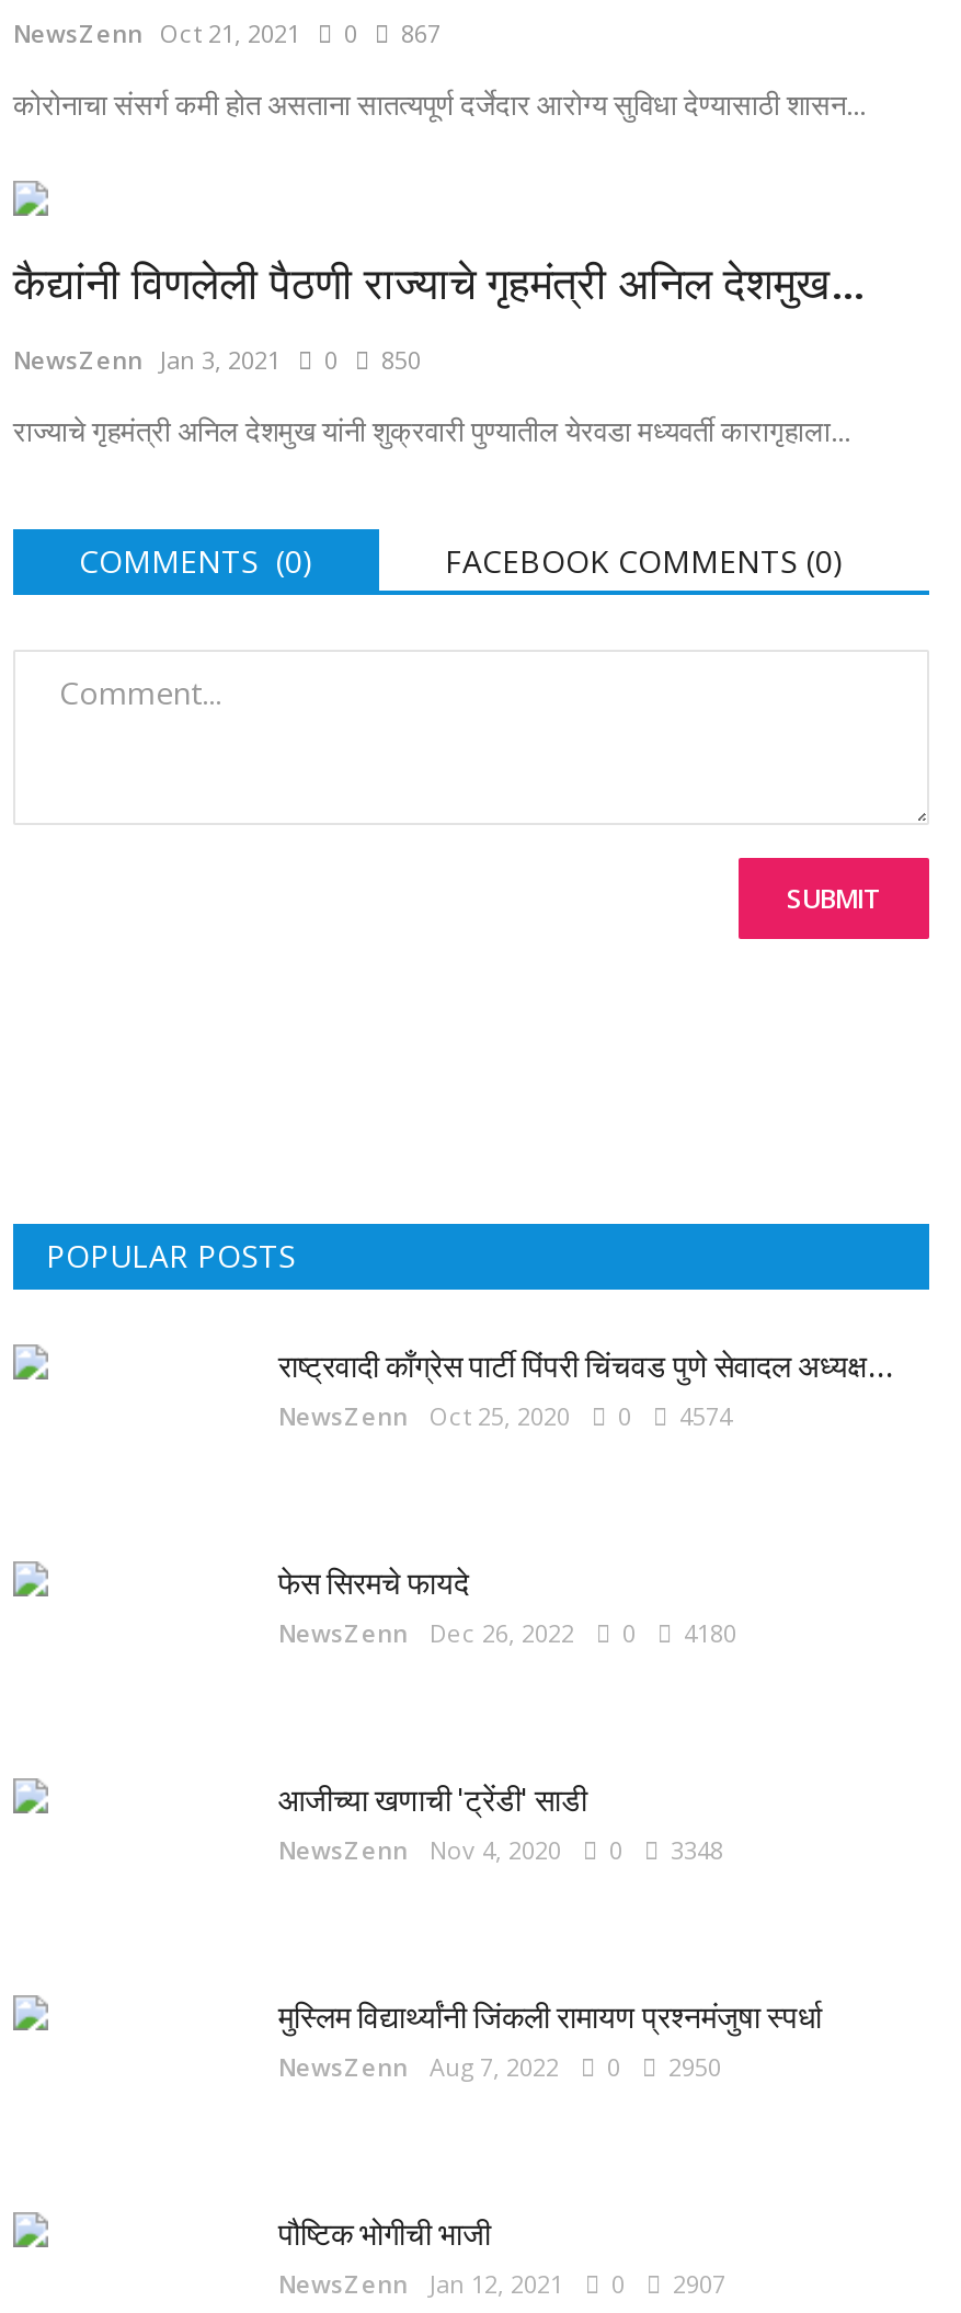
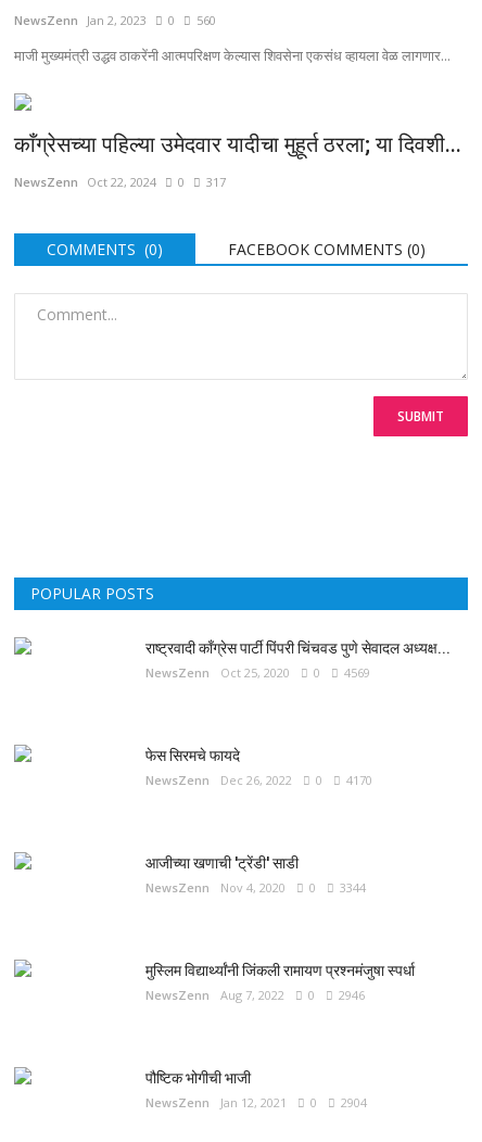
- NewsZenn Oct 21, 2021
+ NewsZenn Jan 2, 2023

- 867
+ 560

- कोरोनाचा संसर्ग कमी होत असताना सातत्यपूर्ण दर्जेदार आरोग्य सुविधा देण्यासाठी शासन...
+ माजी मुख्यमंत्री उद्धव ठाकरेंनी आत्मपरिक्षण केल्यास शिवसेना एकसंध व्हायला वेळ लागणार...

- कैद्यांनी विणलेली पैठणी राज्याचे गृहमंत्री अनिल देशमुख...
+ काँग्रेसच्या पहिल्या उमेदवार यादीचा मुहूर्त ठरला; या दिवशी...

- NewsZenn Jan 3, 2021
+ NewsZenn Oct 22, 2024

- 850
- राज्याचे गृहमंत्री अनिल देशमुख यांनी शुक्रवारी पुण्यातील येरवडा मध्यवर्ती कारागृहाला...
+ 317

- NewsZenn Oct 25, 2020 0 4574
+ NewsZenn Oct 25, 2020 0 4569

- NewsZenn Dec 26, 2022 0 4180
+ NewsZenn Dec 26, 2022 0 4170

- NewsZenn Nov 4, 2020 0 3348
+ NewsZenn Nov 4, 2020 0 3344

- NewsZenn Aug 7, 2022 0 2950
+ NewsZenn Aug 7, 2022 0 2946

- NewsZenn Jan 12, 2021 0 2907
+ NewsZenn Jan 12, 2021 0 2904
